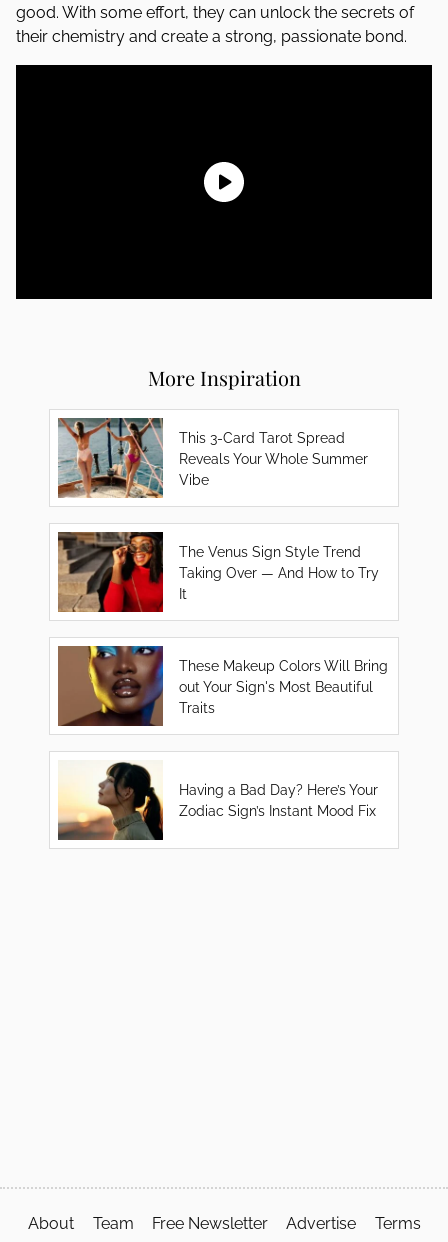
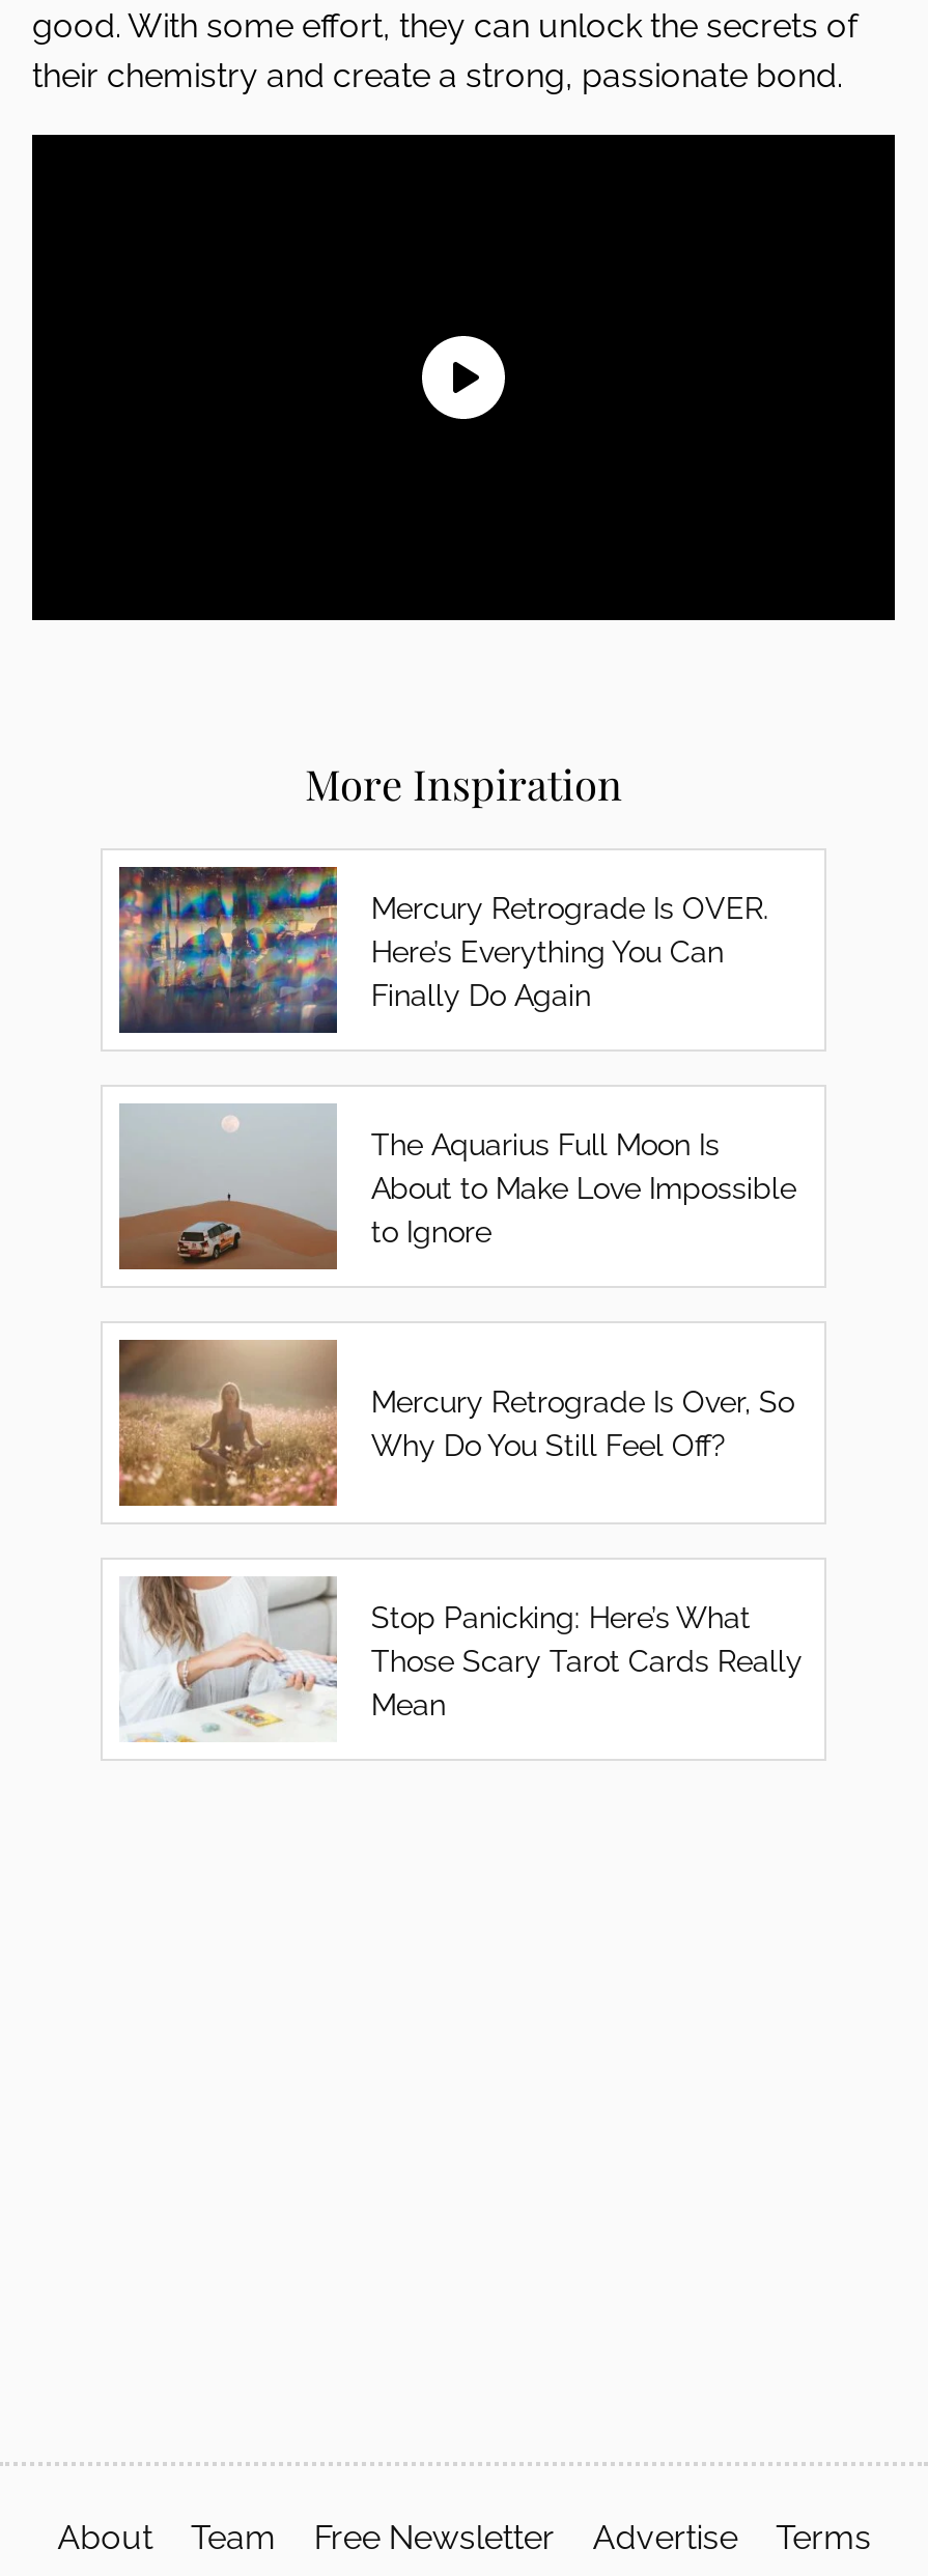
- [image]
- This 3-Card Tarot Spread
- Reveals Your Whole Summer
- Vibe
+ [image]
+ Mercury Retrograde Is OVER.
+ Here’s Everything You Can
+ Finally Do Again

- [image]
- The Venus Sign Style Trend
- Taking Over — And How to Try
- It
+ [image]
+ The Aquarius Full Moon Is
+ About to Make Love Impossible
+ to Ignore

- [image]
- These Makeup Colors Will Bring
- out Your Sign's Most Beautiful
- Traits
+ [image]
+ Mercury Retrograde Is Over, So
+ Why Do You Still Feel Off?

- [image]
- Having a Bad Day? Here’s Your
- Zodiac Sign’s Instant Mood Fix
+ [image]
+ Stop Panicking: Here’s What
+ Those Scary Tarot Cards Really
+ Mean
